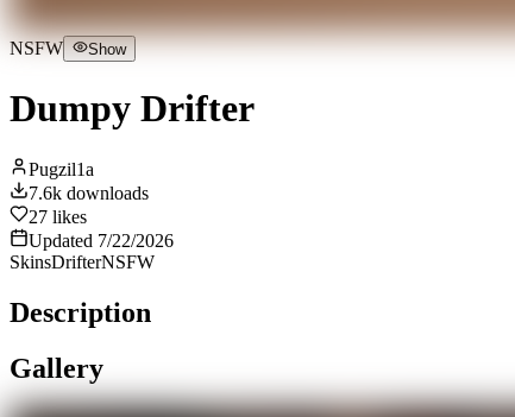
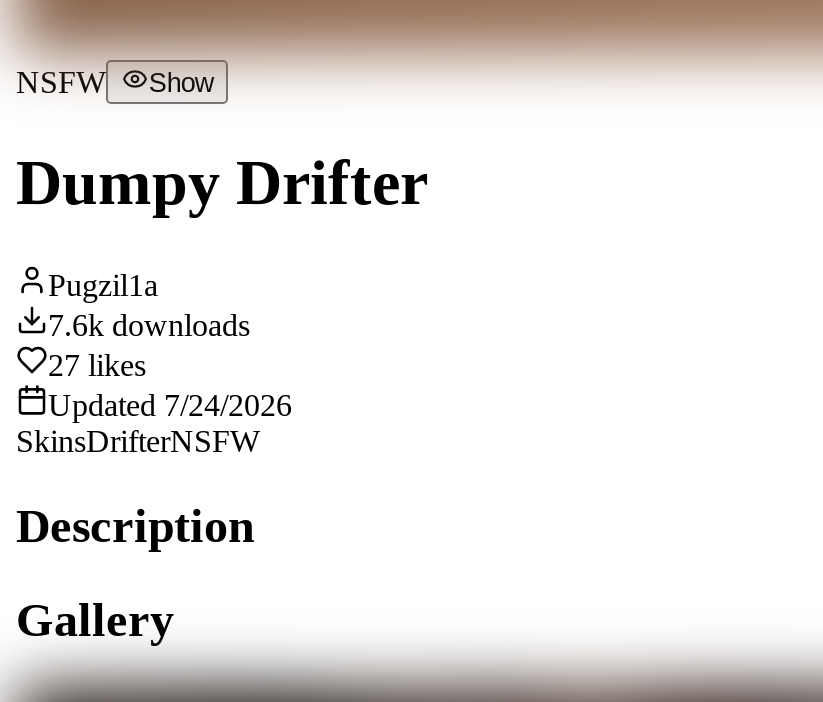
- Updated 7/22/2026
+ Updated 7/24/2026
